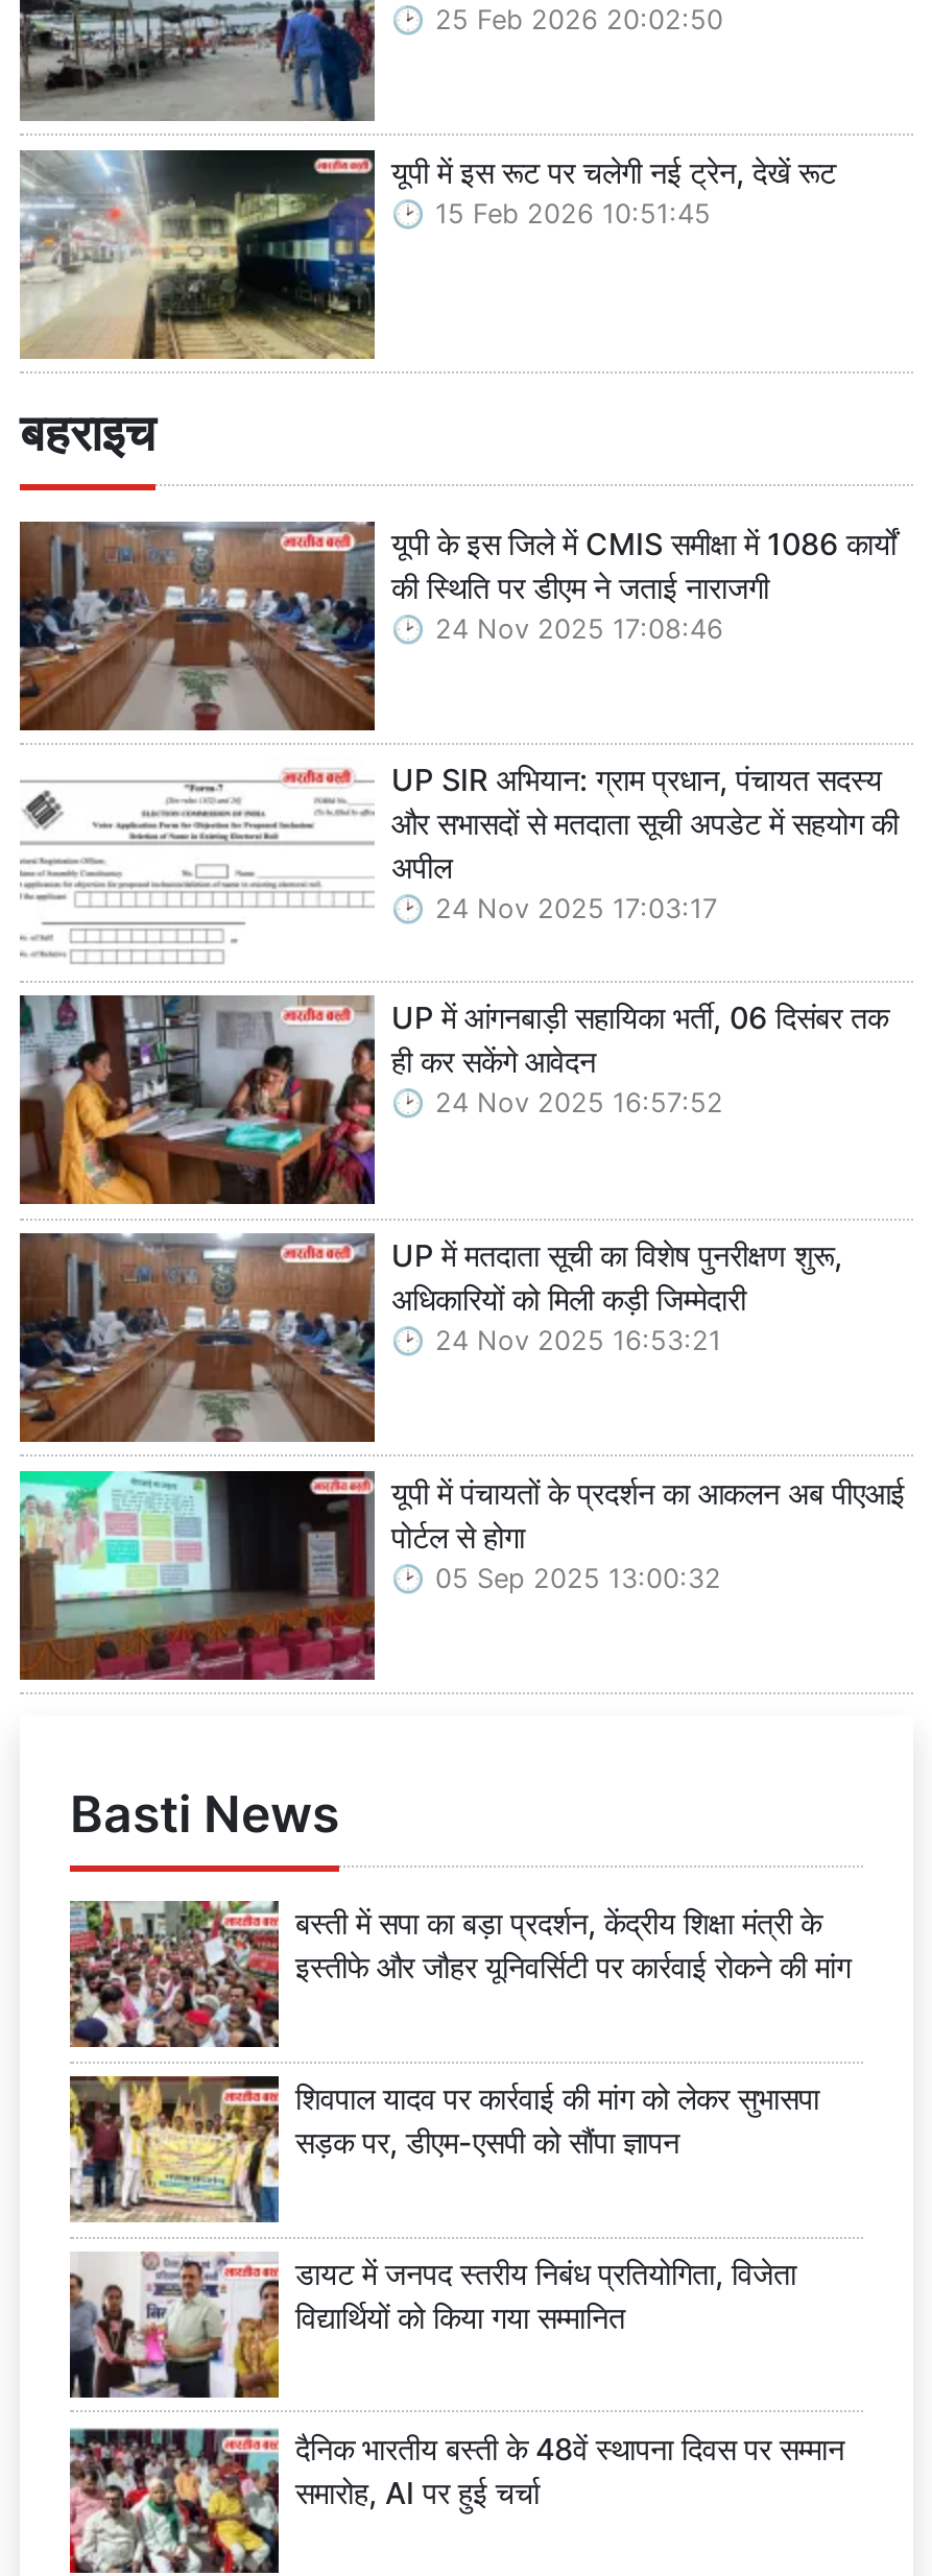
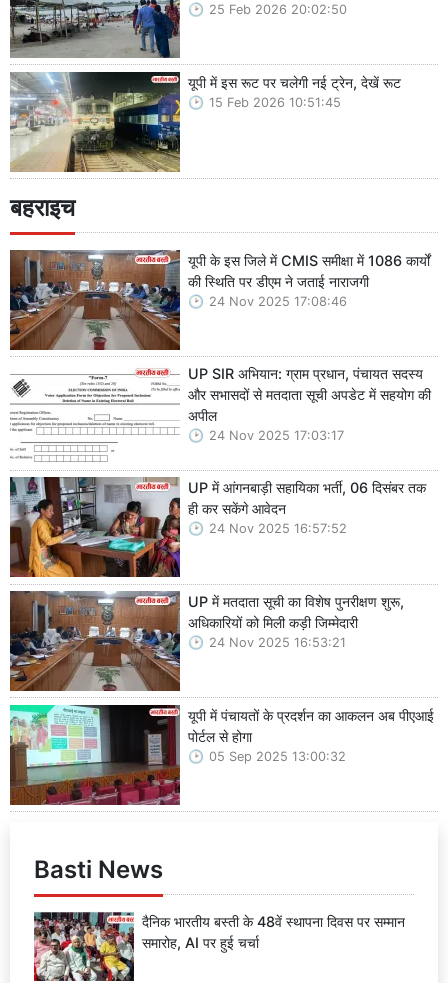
- [image]
- बस्ती में सपा का बड़ा प्रदर्शन, केंद्रीय शिक्षा मंत्री के
- इस्तीफे और जौहर यूनिवर्सिटी पर कार्रवाई रोकने की मांग

- [image]
- शिवपाल यादव पर कार्रवाई की मांग को लेकर सुभासपा
- सड़क पर, डीएम-एसपी को सौंपा ज्ञापन

- [image]
- डायट में जनपद स्तरीय निबंध प्रतियोगिता, विजेता
- विद्यार्थियों को किया गया सम्मानित
